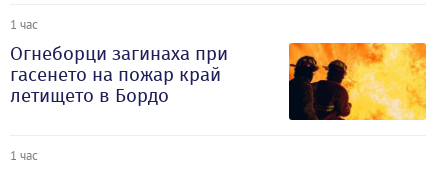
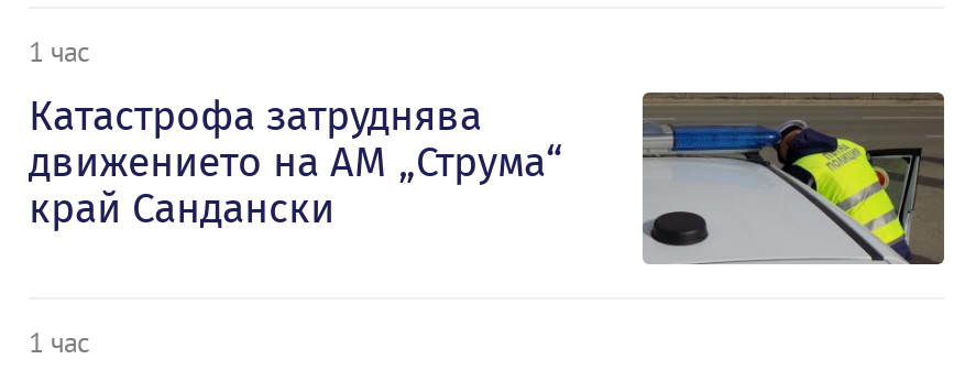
- Огнеборци загинаха при
- гасенето на пожар край
- летището в Бордо
+ Катастрофа затруднява
+ движението на АМ „Струма“
+ край Сандански

- [image]
+ [image]
